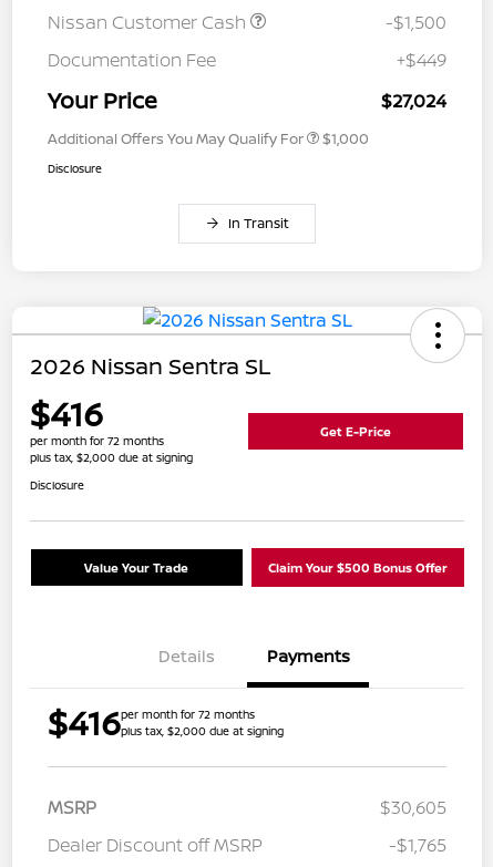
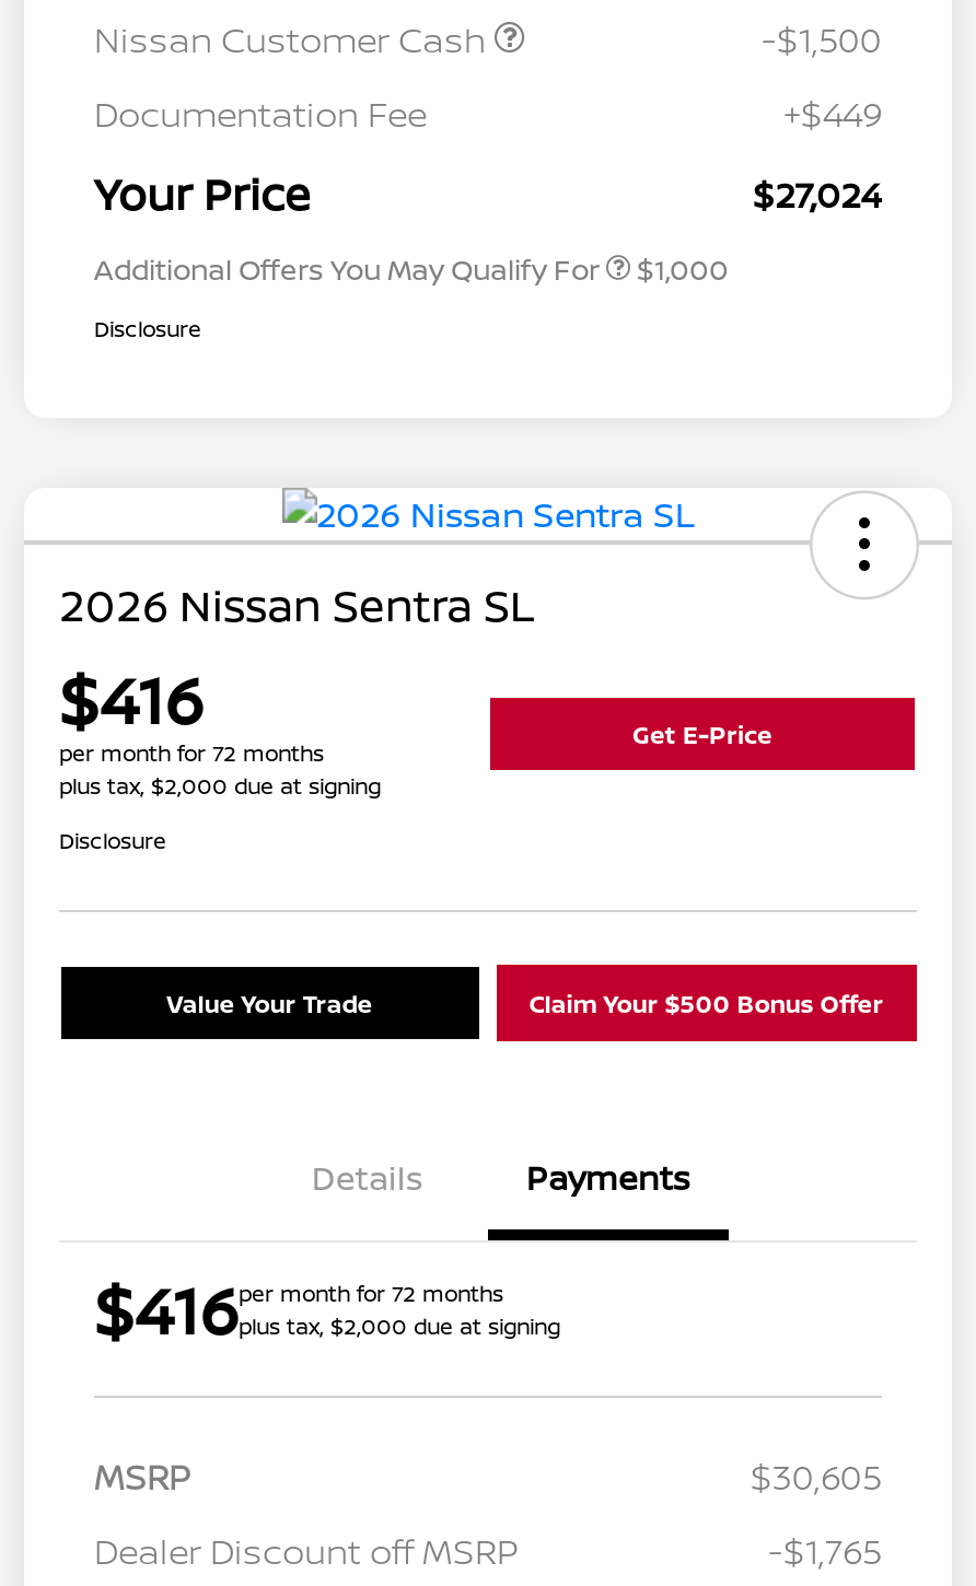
- In Transit
